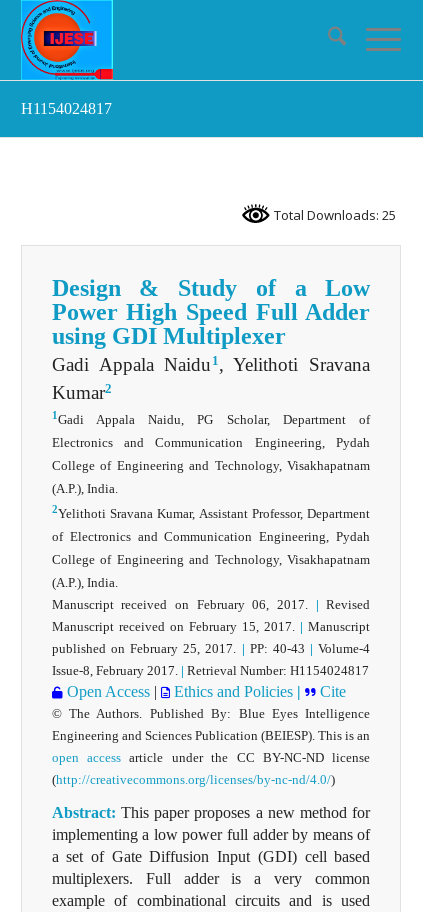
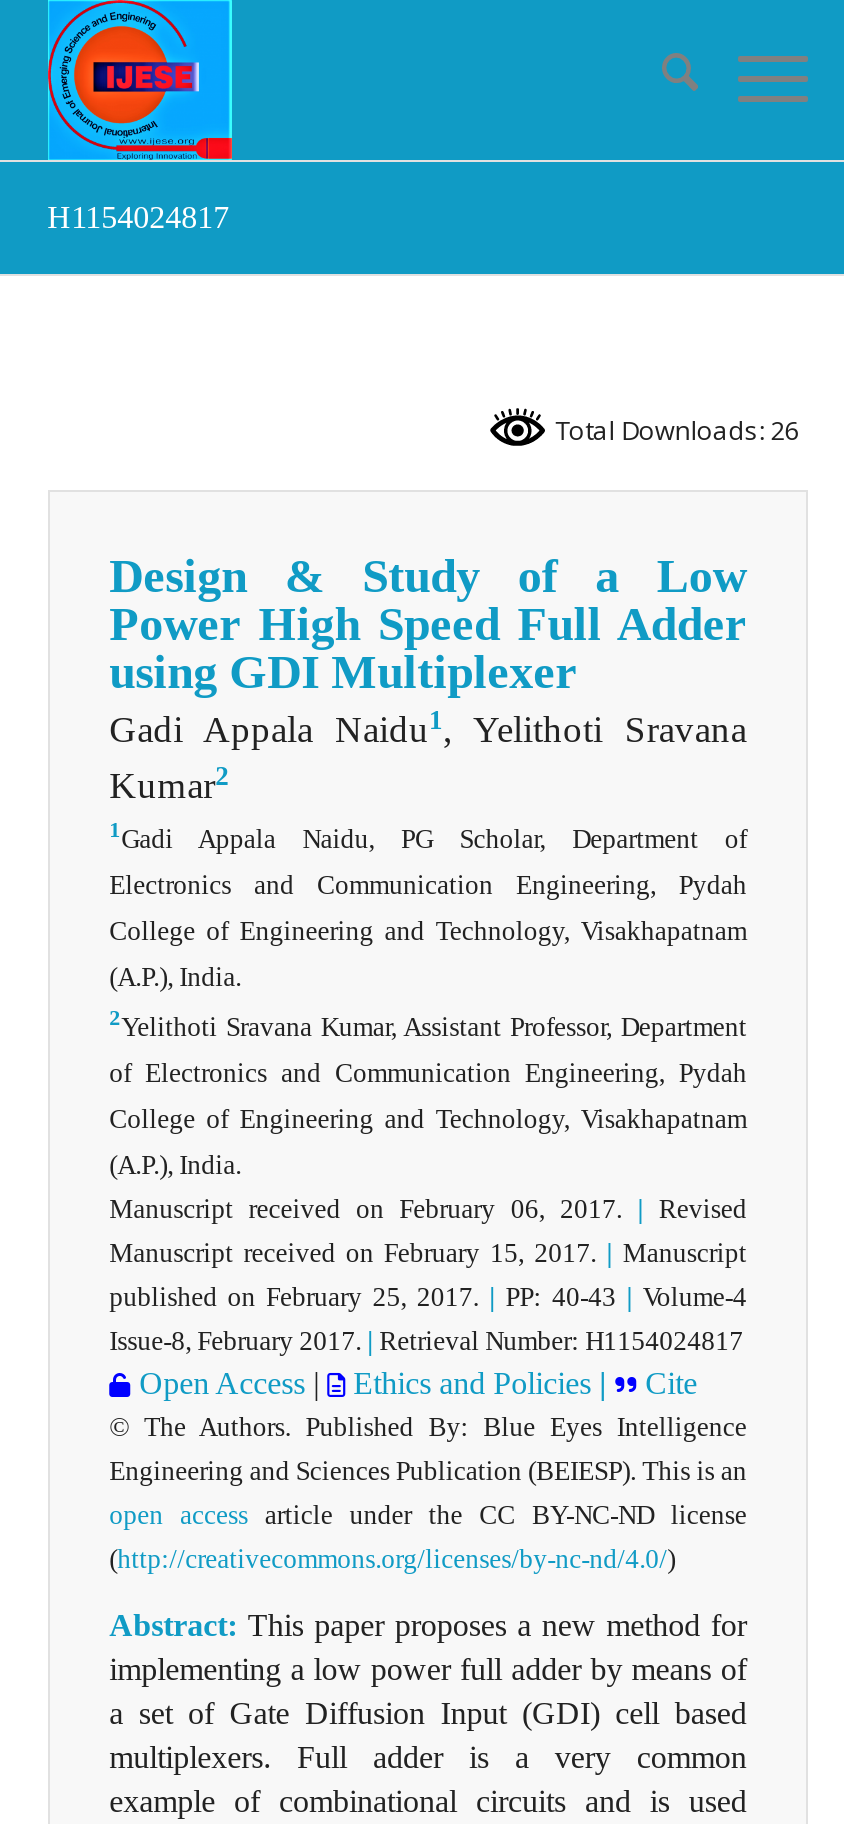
- Total Downloads: 25
+ Total Downloads: 26
